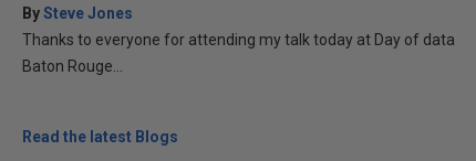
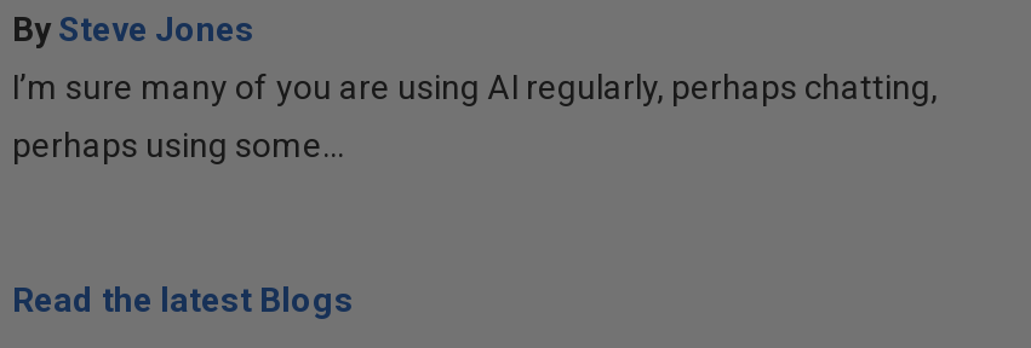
- Thanks to everyone for attending my talk today at Day of data
+ I’m sure many of you are using AI regularly, perhaps chatting,

- Baton Rouge...
+ perhaps using some...
